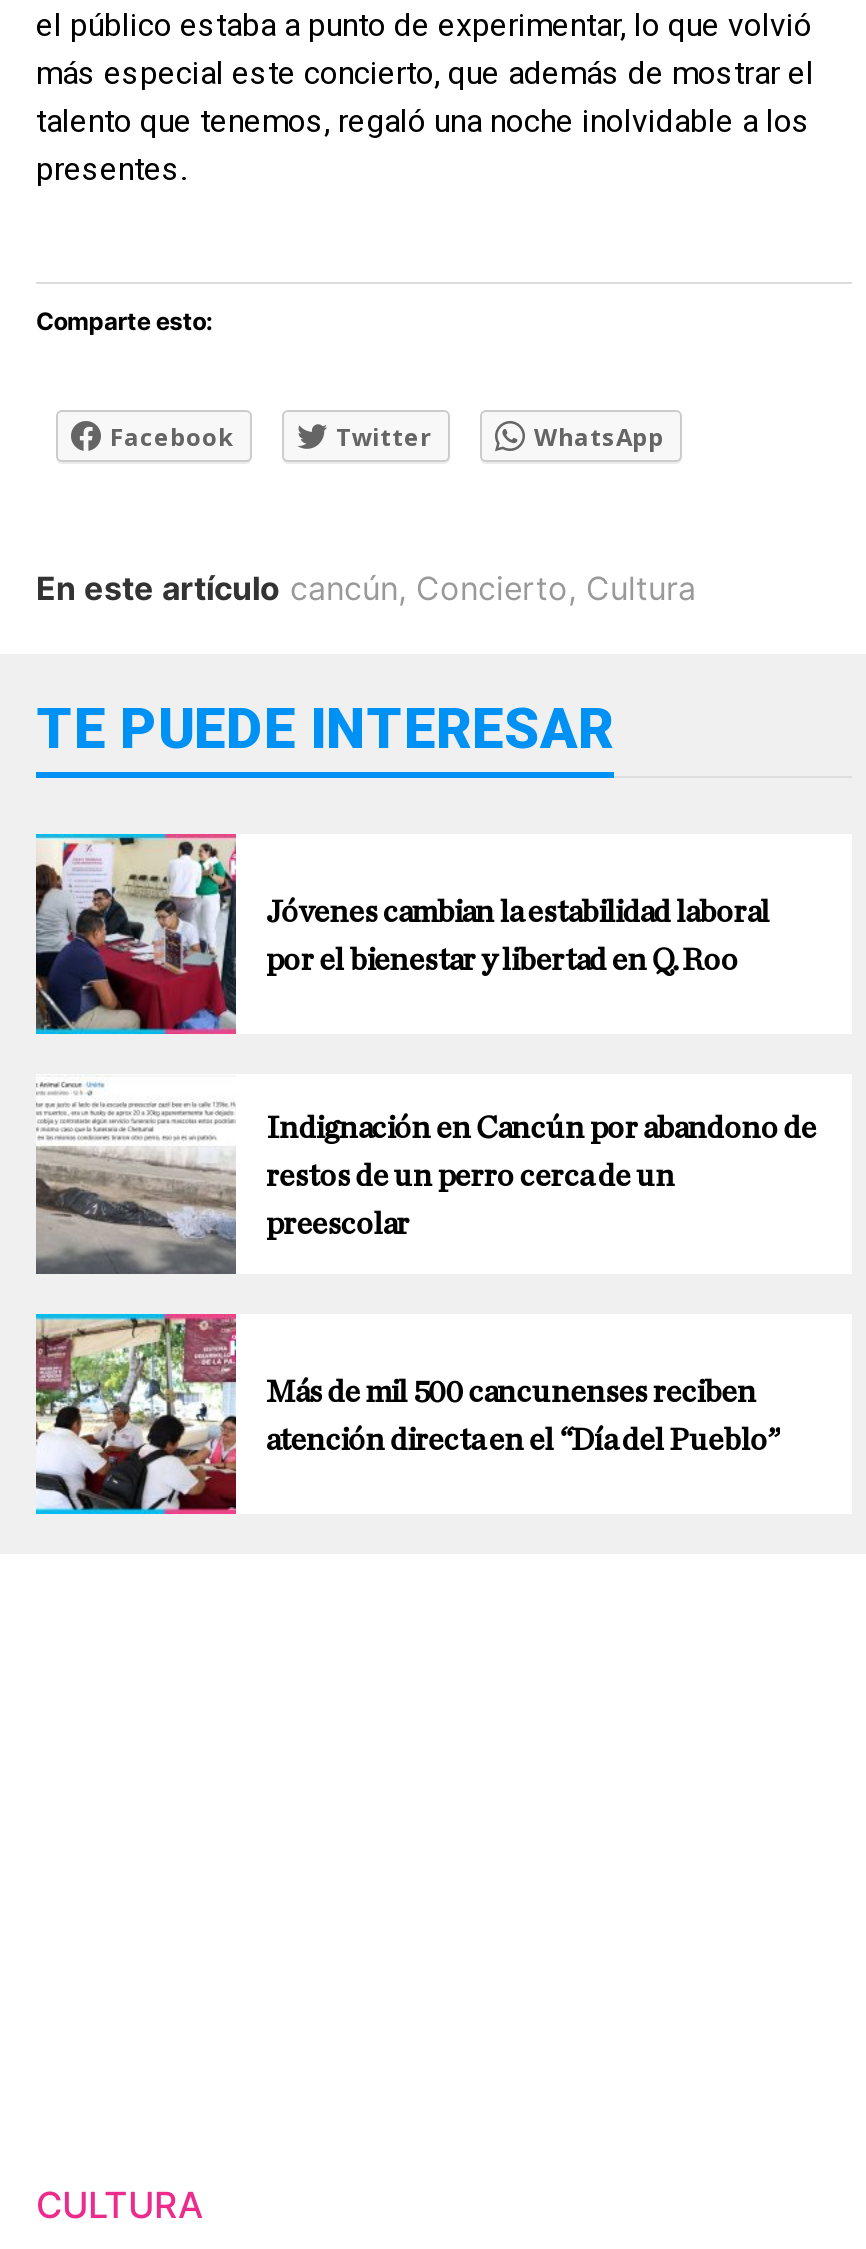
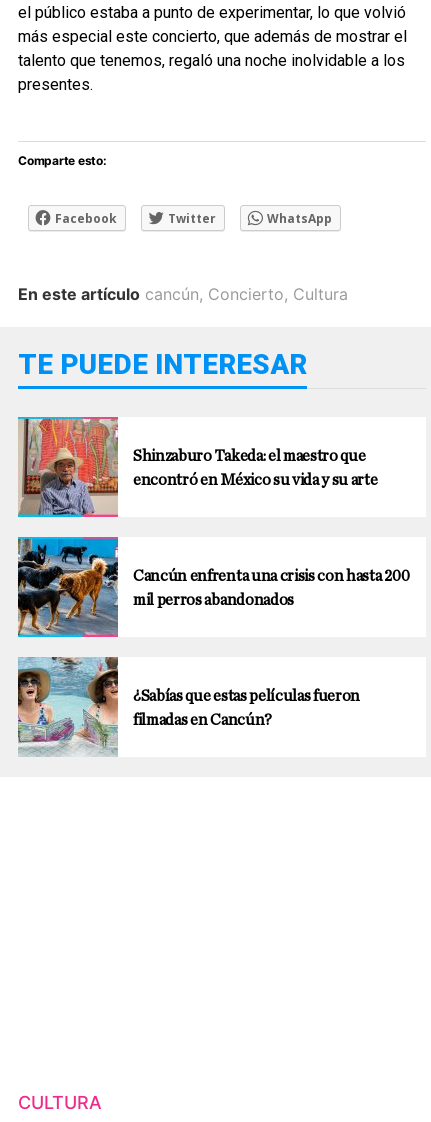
- [image]
- Jóvenes cambian la estabilidad laboral
- por el bienestar y libertad en Q. Roo
+ [image]
+ Shinzaburo Takeda: el maestro que
+ encontró en México su vida y su arte

- [image]
- Indignación en Cancún por abandono de
- restos de un perro cerca de un
- preescolar
+ [image]
+ Cancún enfrenta una crisis con hasta 200
+ mil perros abandonados

- [image]
- Más de mil 500 cancunenses reciben
- atención directa en el “Día del Pueblo”
+ [image]
+ ¿Sabías que estas películas fueron
+ filmadas en Cancún?
